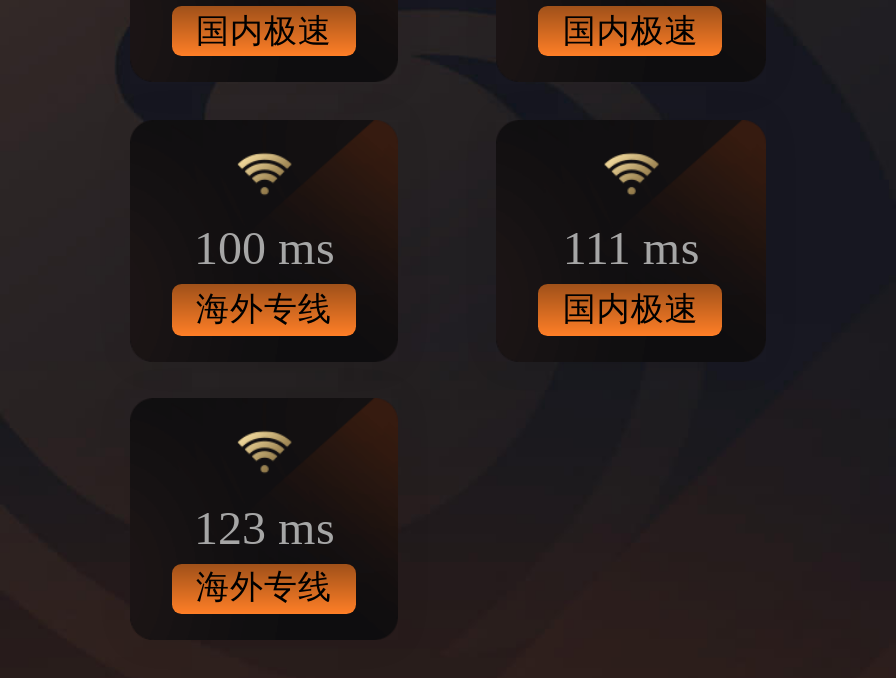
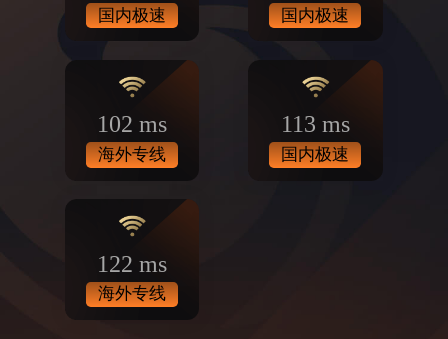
- 100 ms
+ 102 ms

- 111 ms
+ 113 ms

- 123 ms
+ 122 ms
